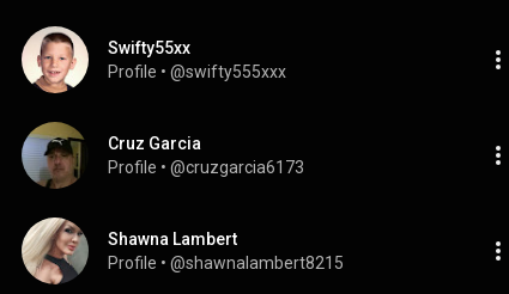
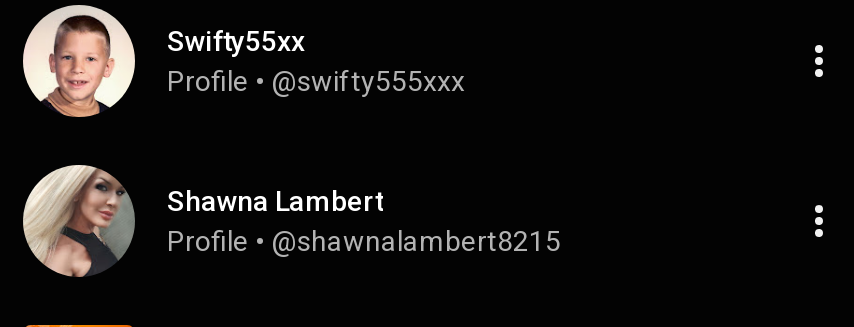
- [image]
- Cruz Garcia
- Profile • @cruzgarcia6173
